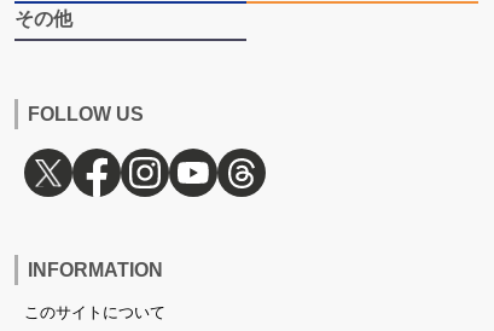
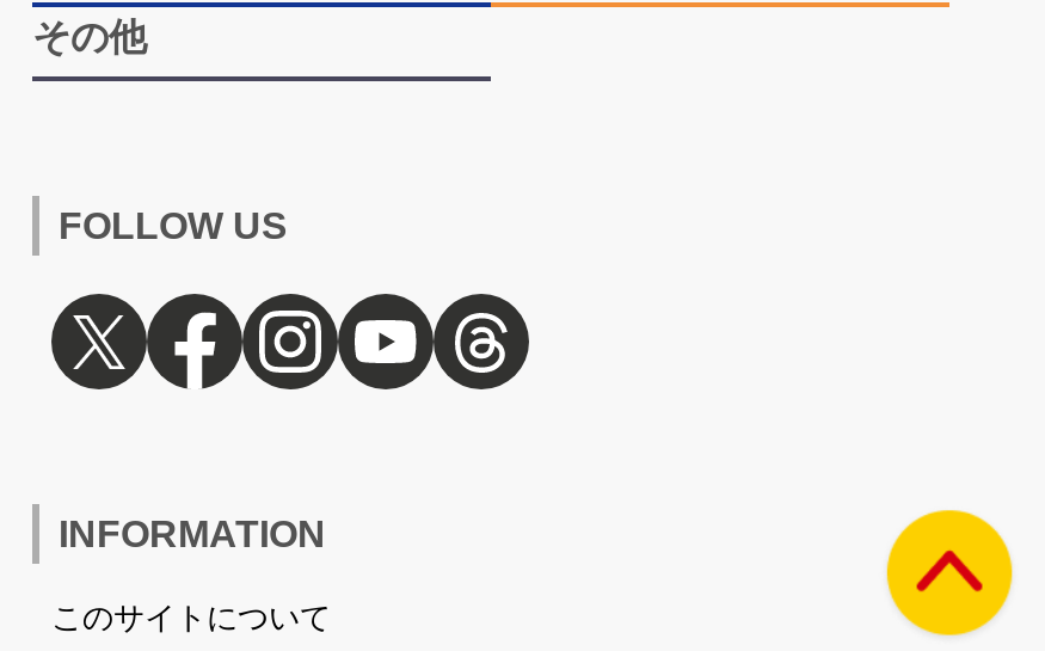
+ [image]
